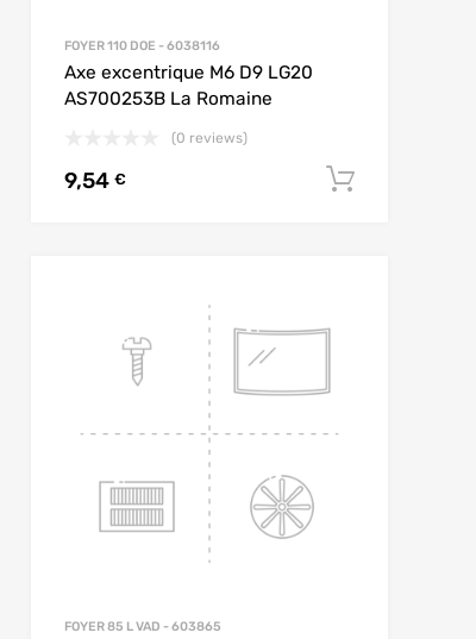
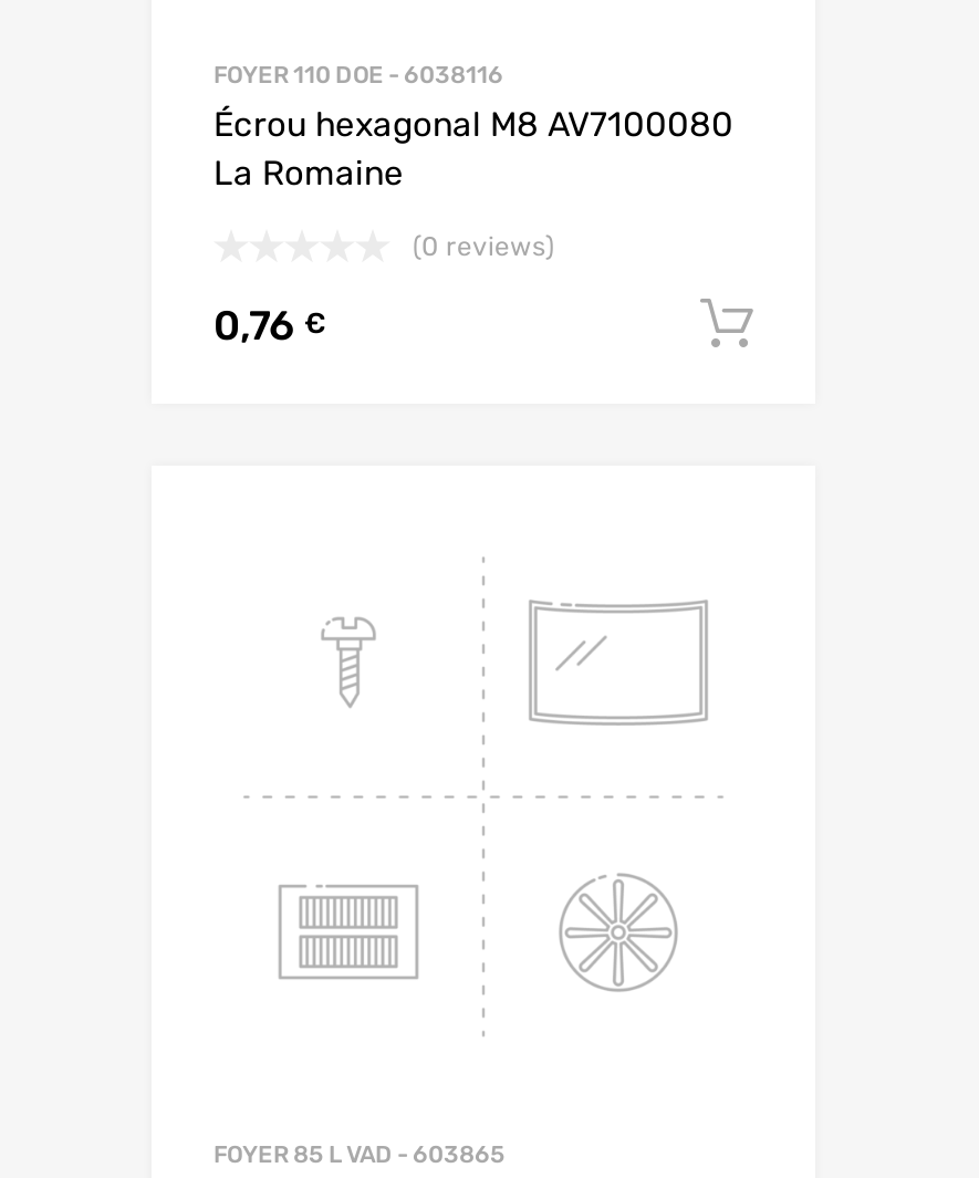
- Axe excentrique M6 D9 LG20
- AS700253B La Romaine
+ Écrou hexagonal M8 AV7100080
+ La Romaine

- 9,54 €
+ 0,76 €
